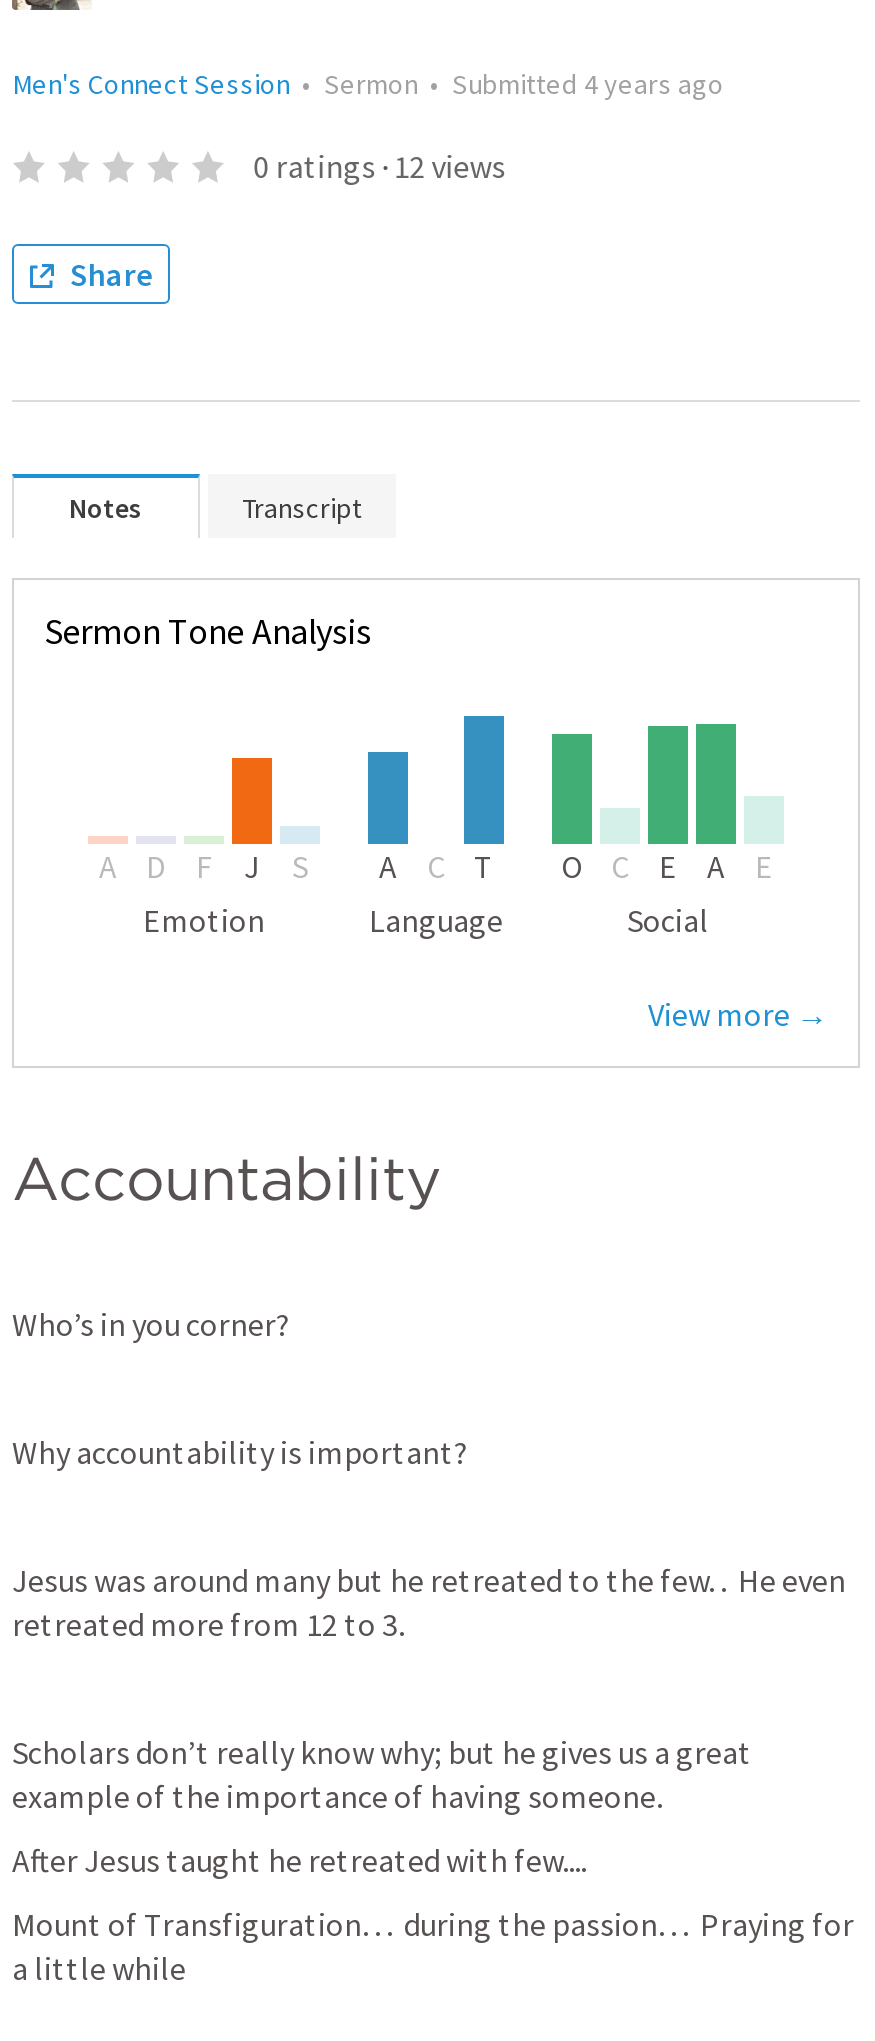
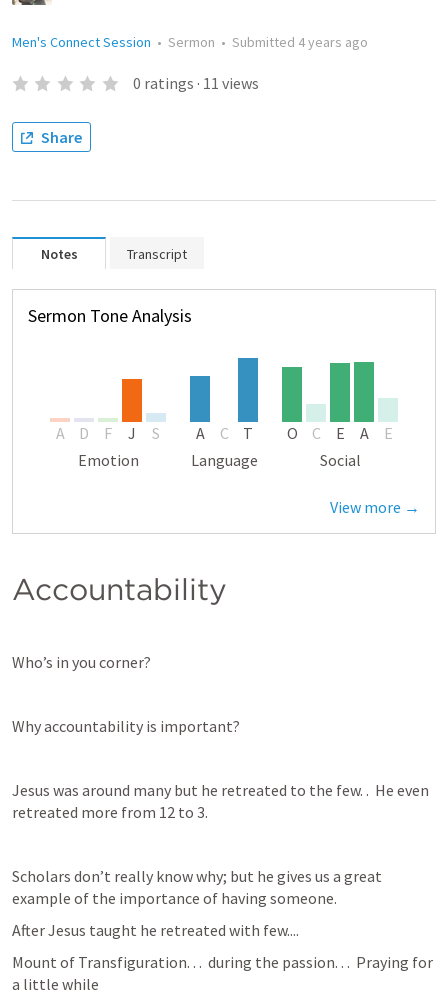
- 0 ratings · 12 views
+ 0 ratings · 11 views
